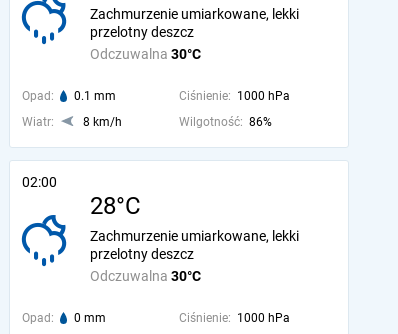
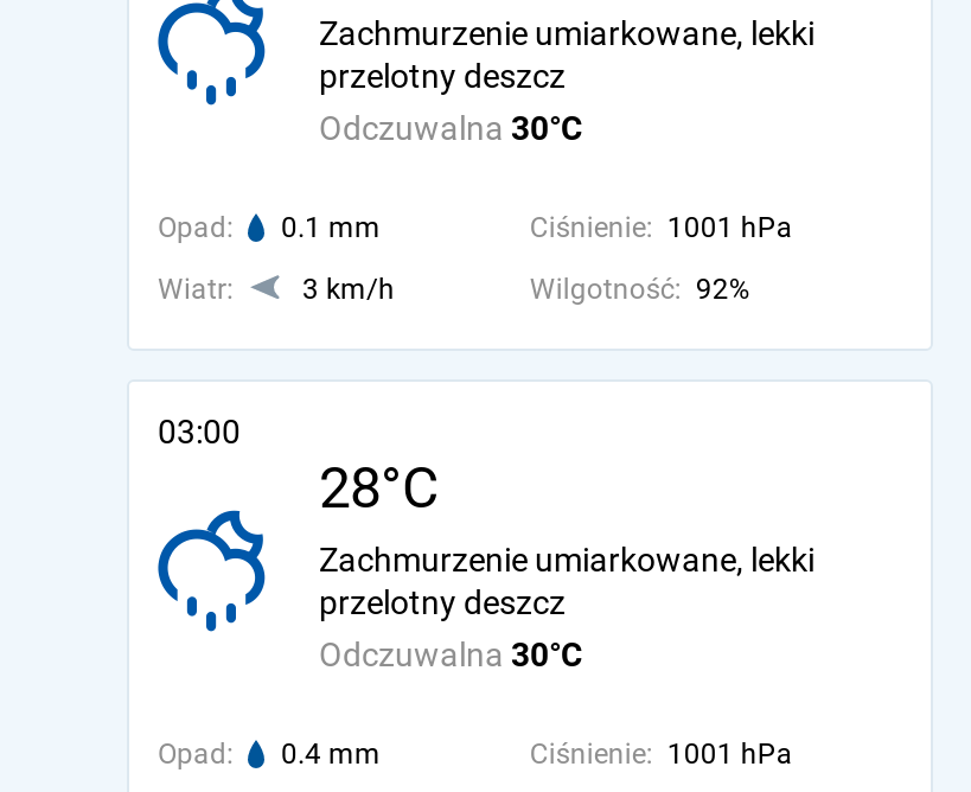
- Ciśnienie: 1000 hPa
+ Ciśnienie: 1001 hPa

- 8 km/h
+ 3 km/h

- Wilgotność: 86%
+ Wilgotność: 92%

- 02:00
+ 03:00

- Opad: 0 mm
+ Opad: 0.4 mm

- Ciśnienie: 1000 hPa
+ Ciśnienie: 1001 hPa
